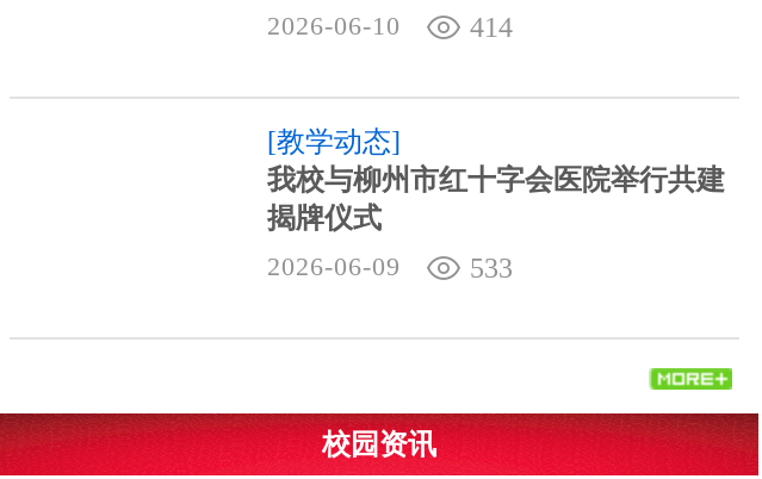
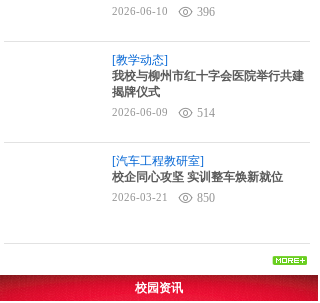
- 414
+ 396

- 533
+ 514
+ [汽车工程教研室]
+ 校企同心攻坚 实训整车焕新就位
+ 2026-03-21
+ 850
